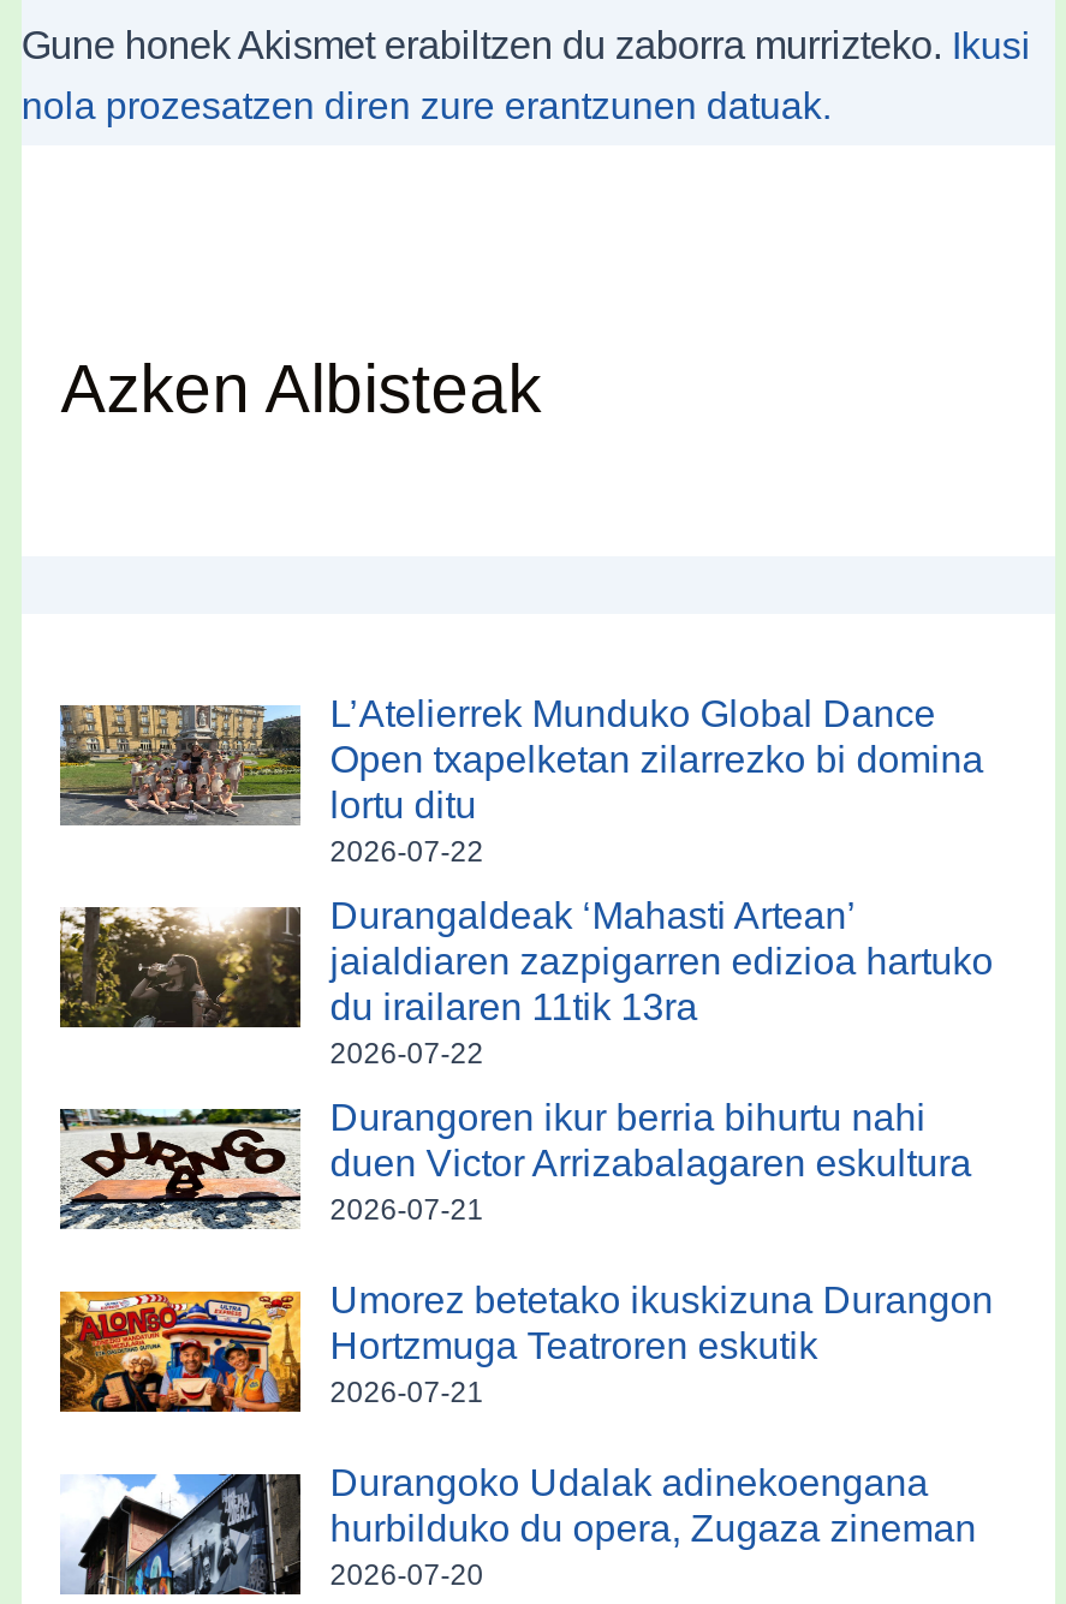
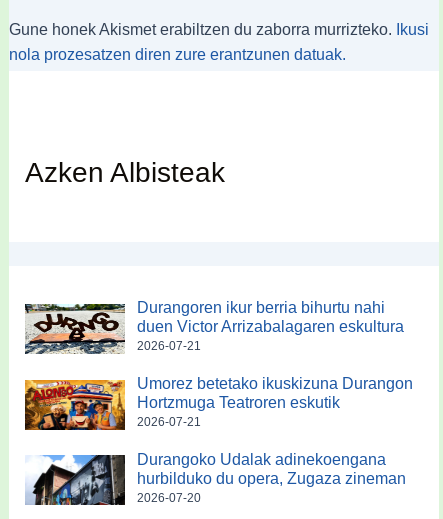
- [image]
- L’Atelierrek Munduko Global Dance
- Open txapelketan zilarrezko bi domina
- lortu ditu
- 2026-07-22
- Durangaldeak ‘Mahasti Artean’
- jaialdiaren zazpigarren edizioa hartuko
- du irailaren 11tik 13ra
- 2026-07-22

- [image]
